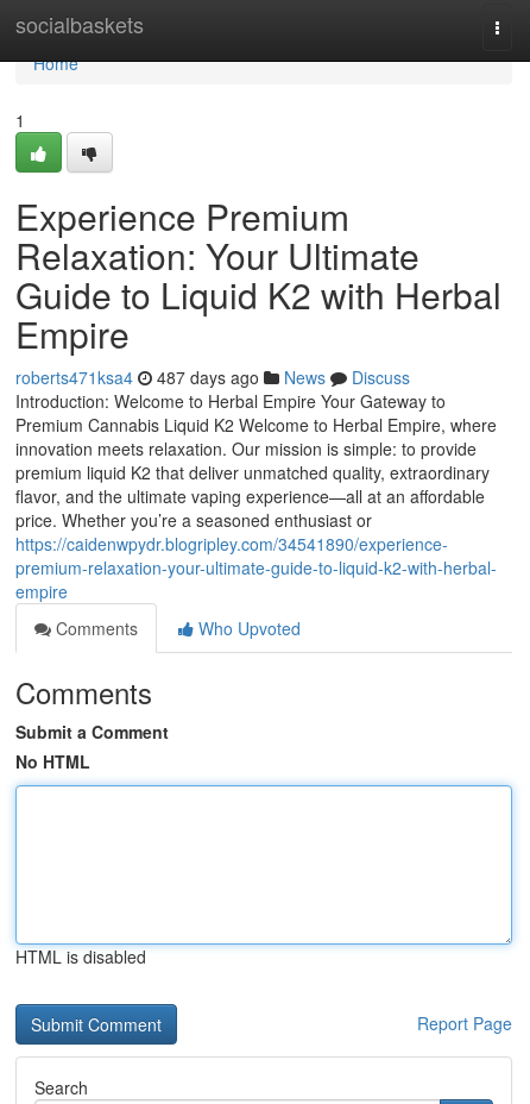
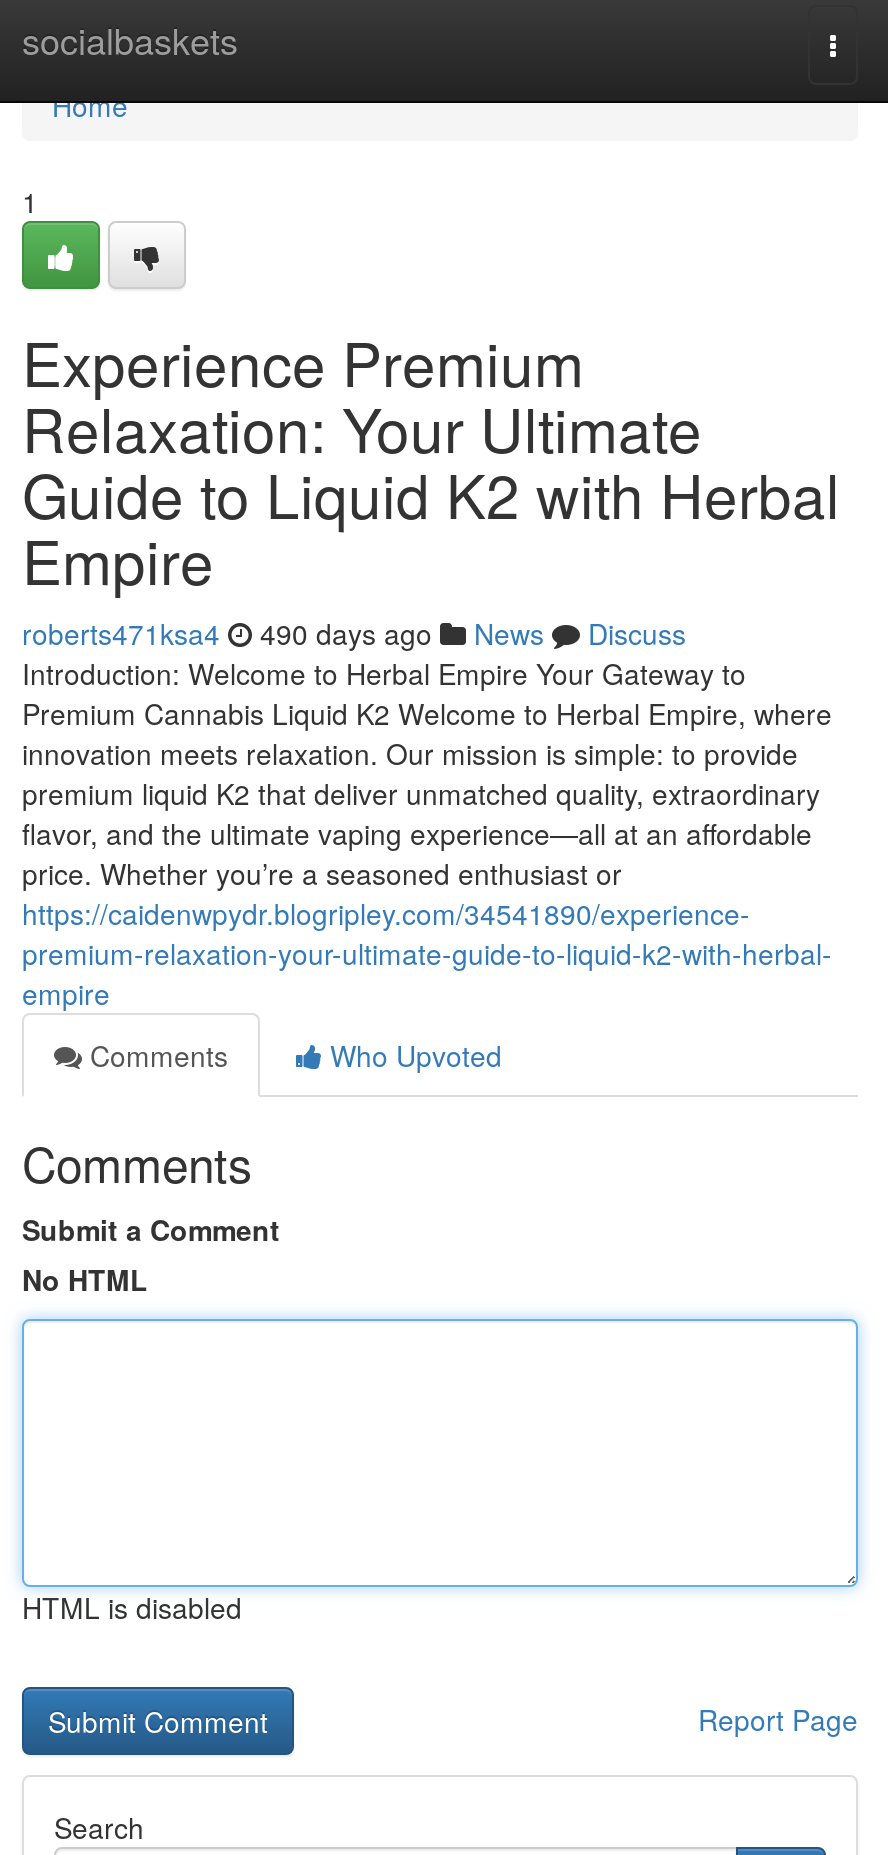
- roberts471ksa4 487 days ago News Discuss
+ roberts471ksa4 490 days ago News Discuss
